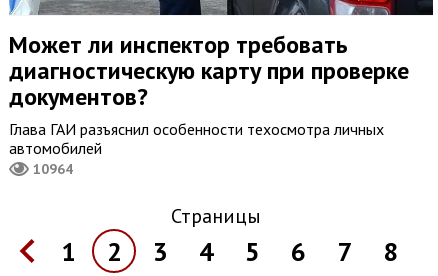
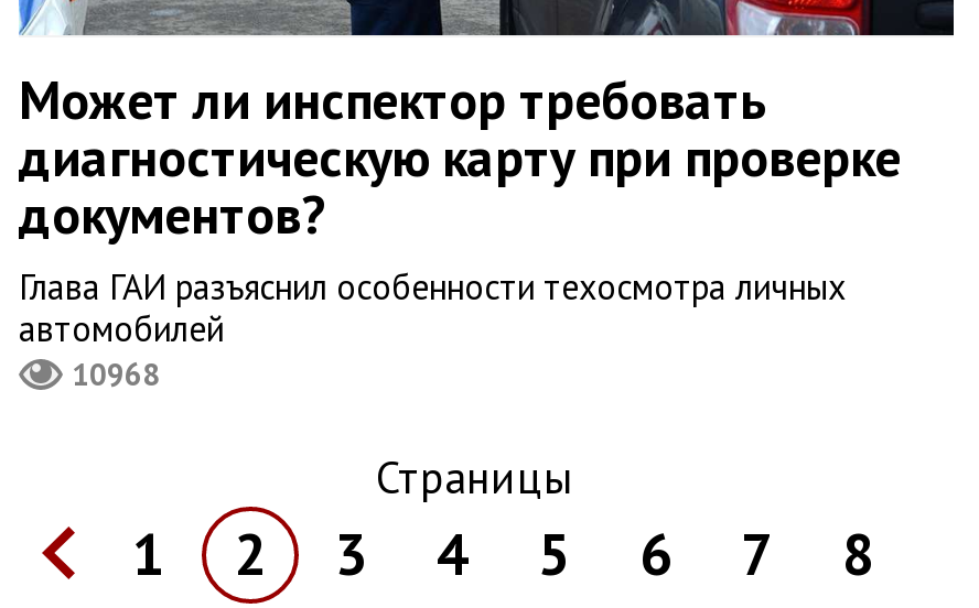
- 10964
+ 10968
